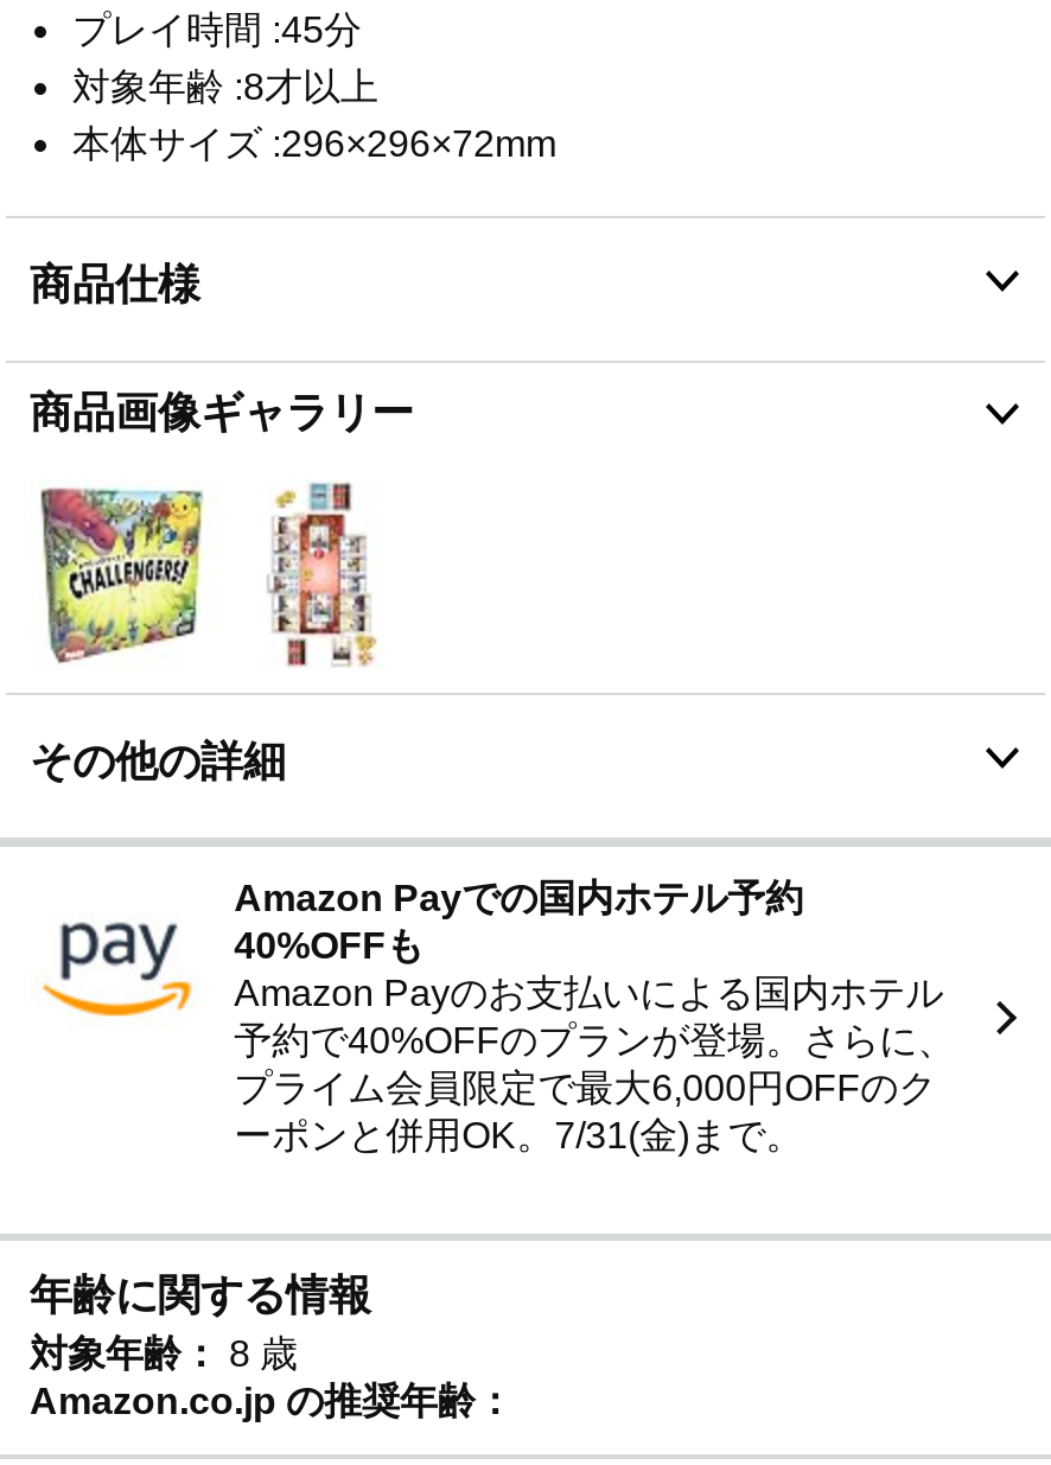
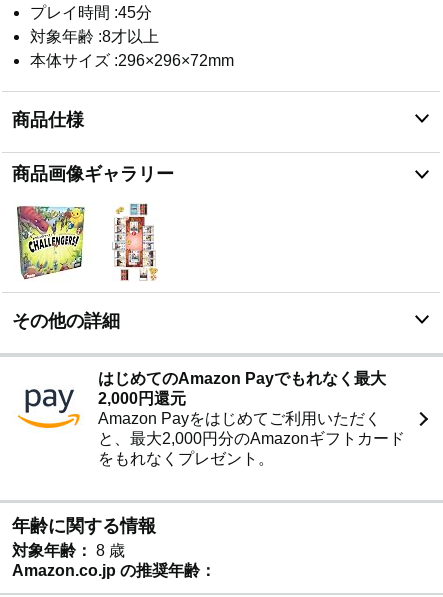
- Amazon Payでの国内ホテル予約
- 40%OFFも
- Amazon Payのお支払いによる国内ホテル
- 予約で40%OFFのプランが登場。さらに、
- プライム会員限定で最大6,000円OFFのク
- ーポンと併用OK。7/31(金)まで。
+ はじめてのAmazon Payでもれなく最大
+ 2,000円還元
+ Amazon Payをはじめてご利用いただく
+ と、最大2,000円分のAmazonギフトカード
+ をもれなくプレゼント。
